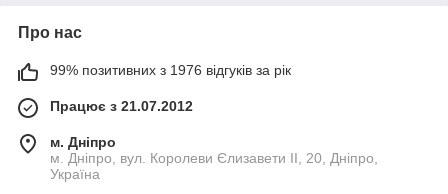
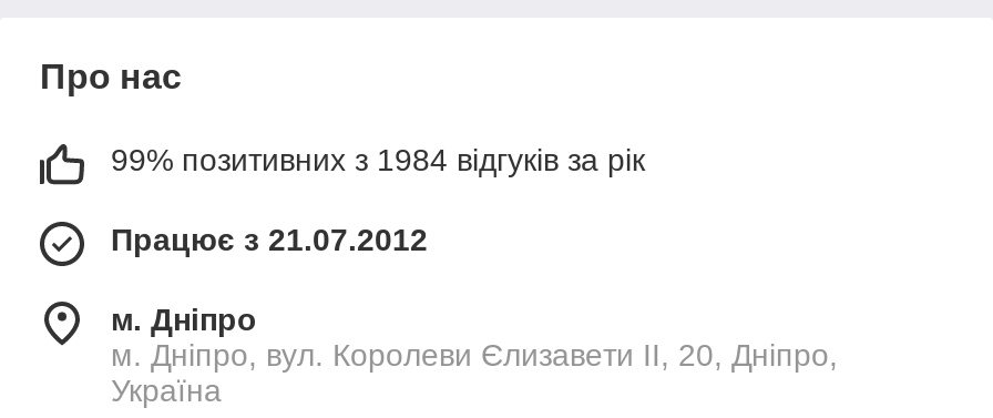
- 99% позитивних з 1976 відгуків за рік
+ 99% позитивних з 1984 відгуків за рік
